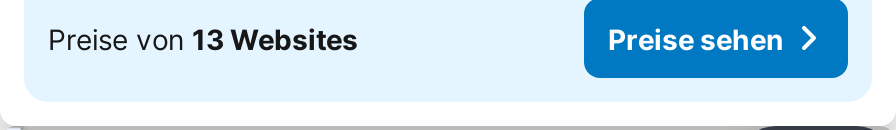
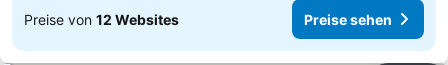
- Preise von 13 Websites
+ Preise von 12 Websites
